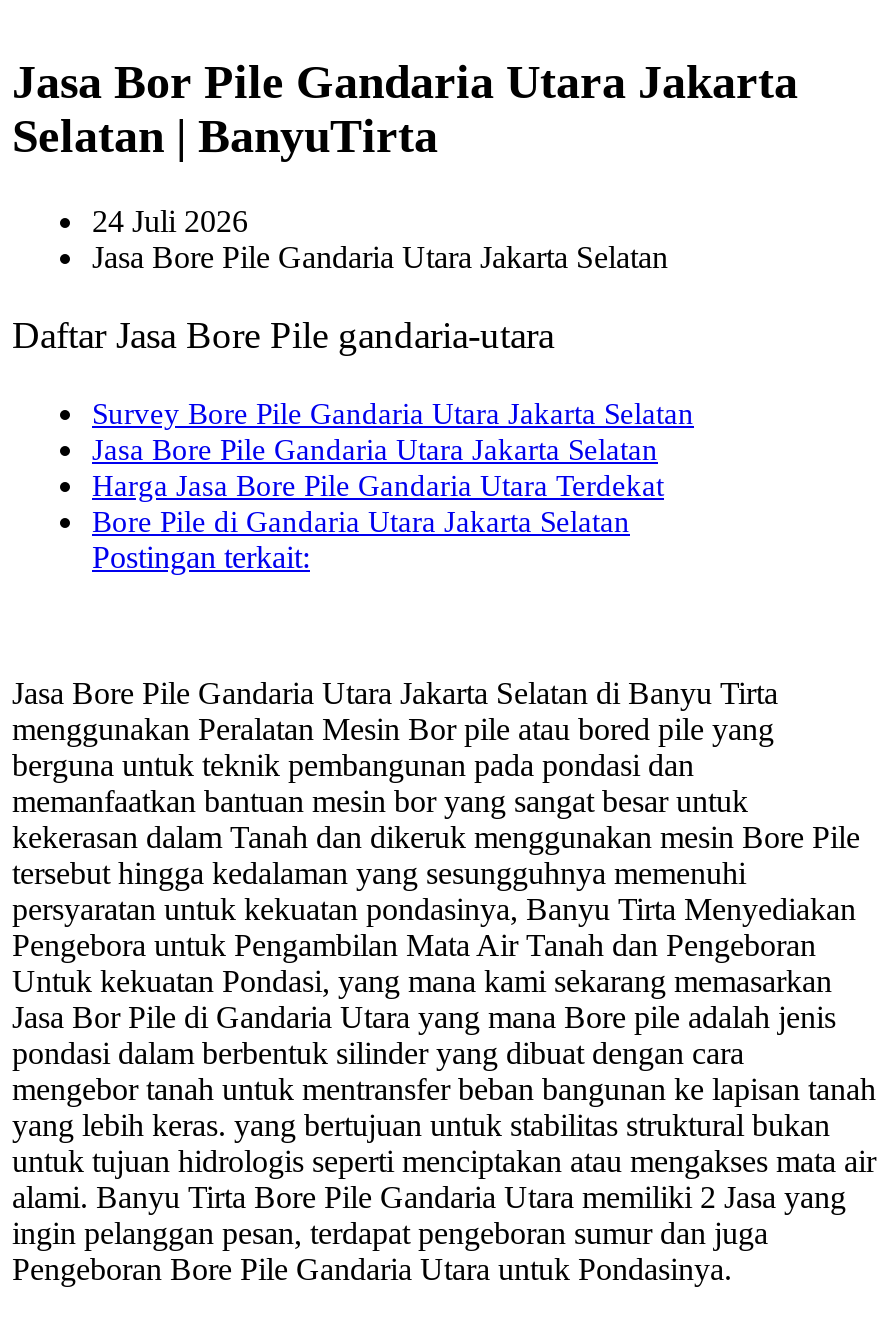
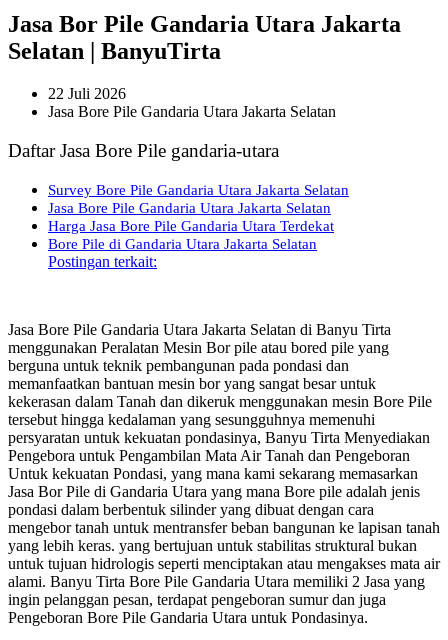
- 24 Juli 2026
+ 22 Juli 2026
